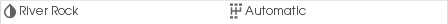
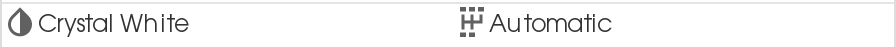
- River Rock
+ Crystal White
